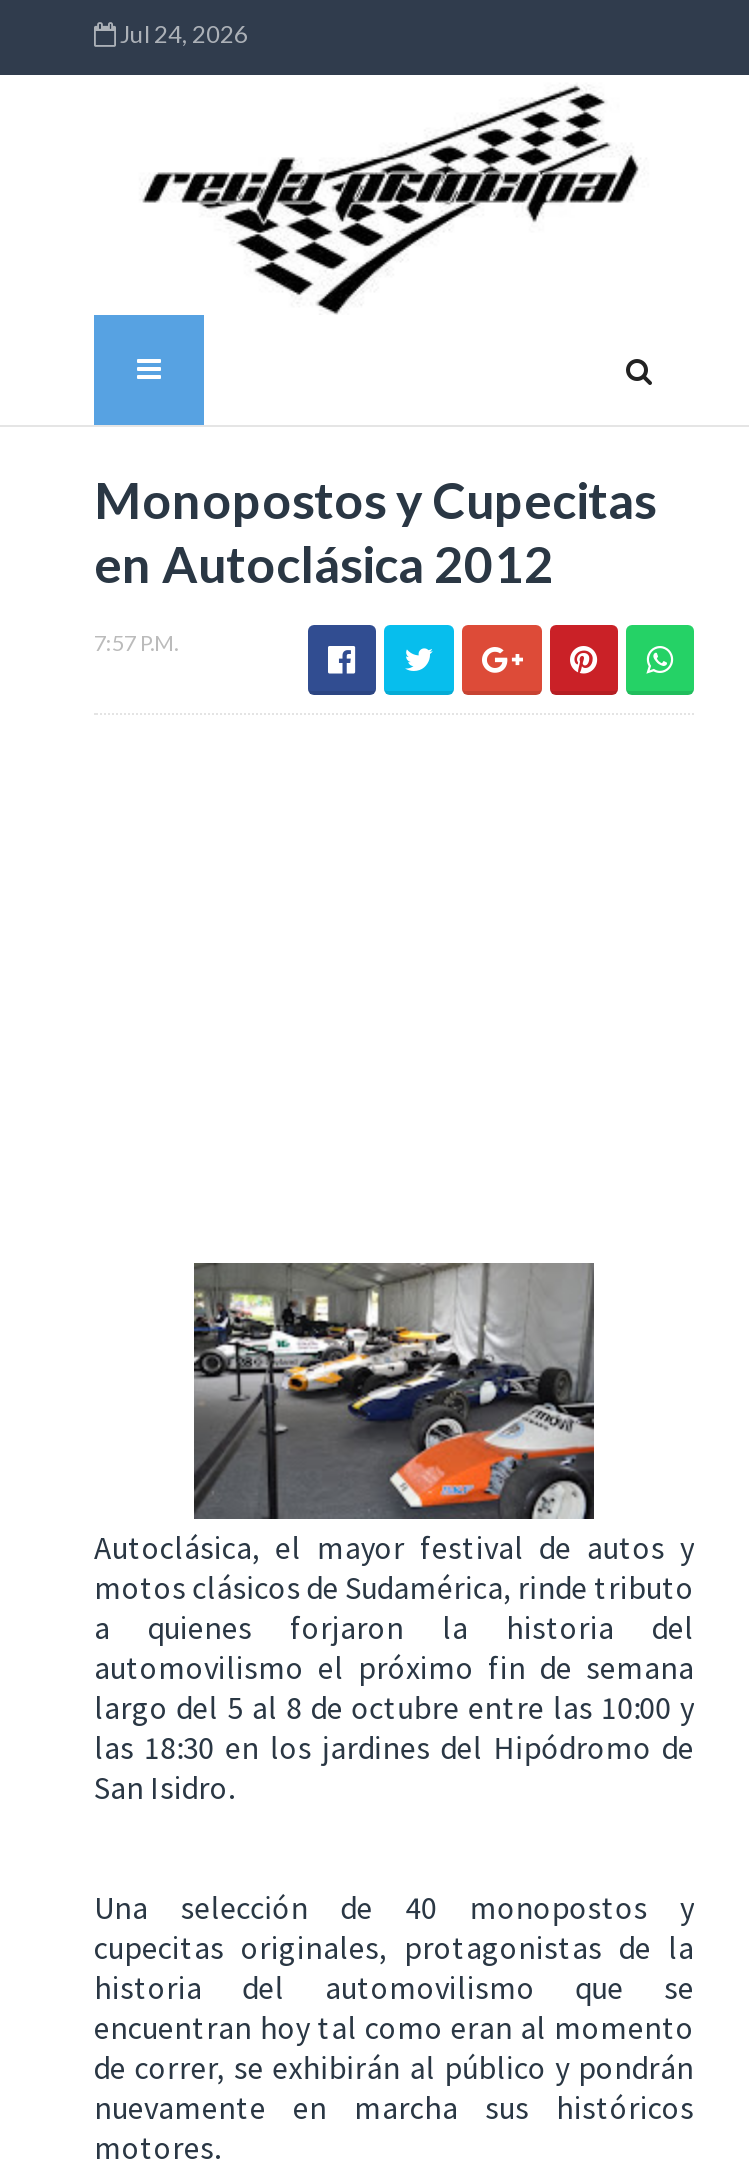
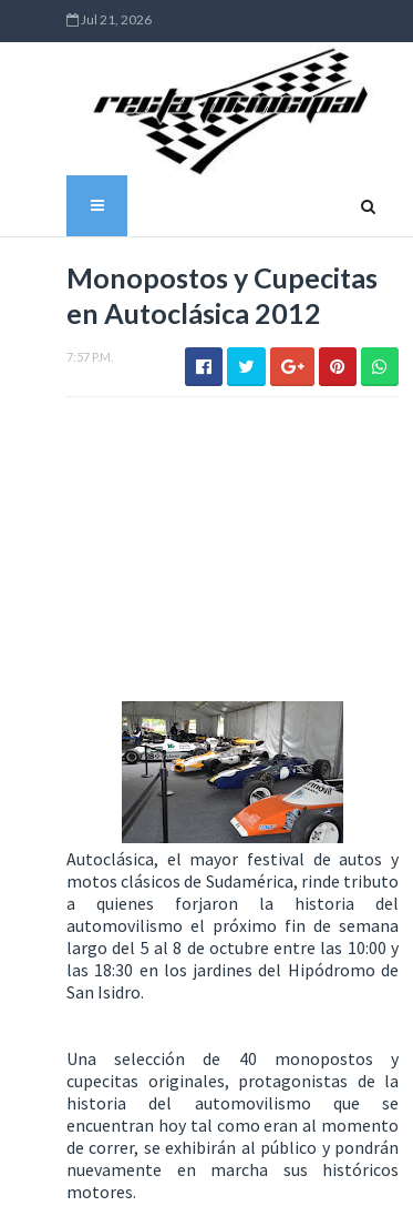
- Jul 24, 2026
+ Jul 21, 2026
